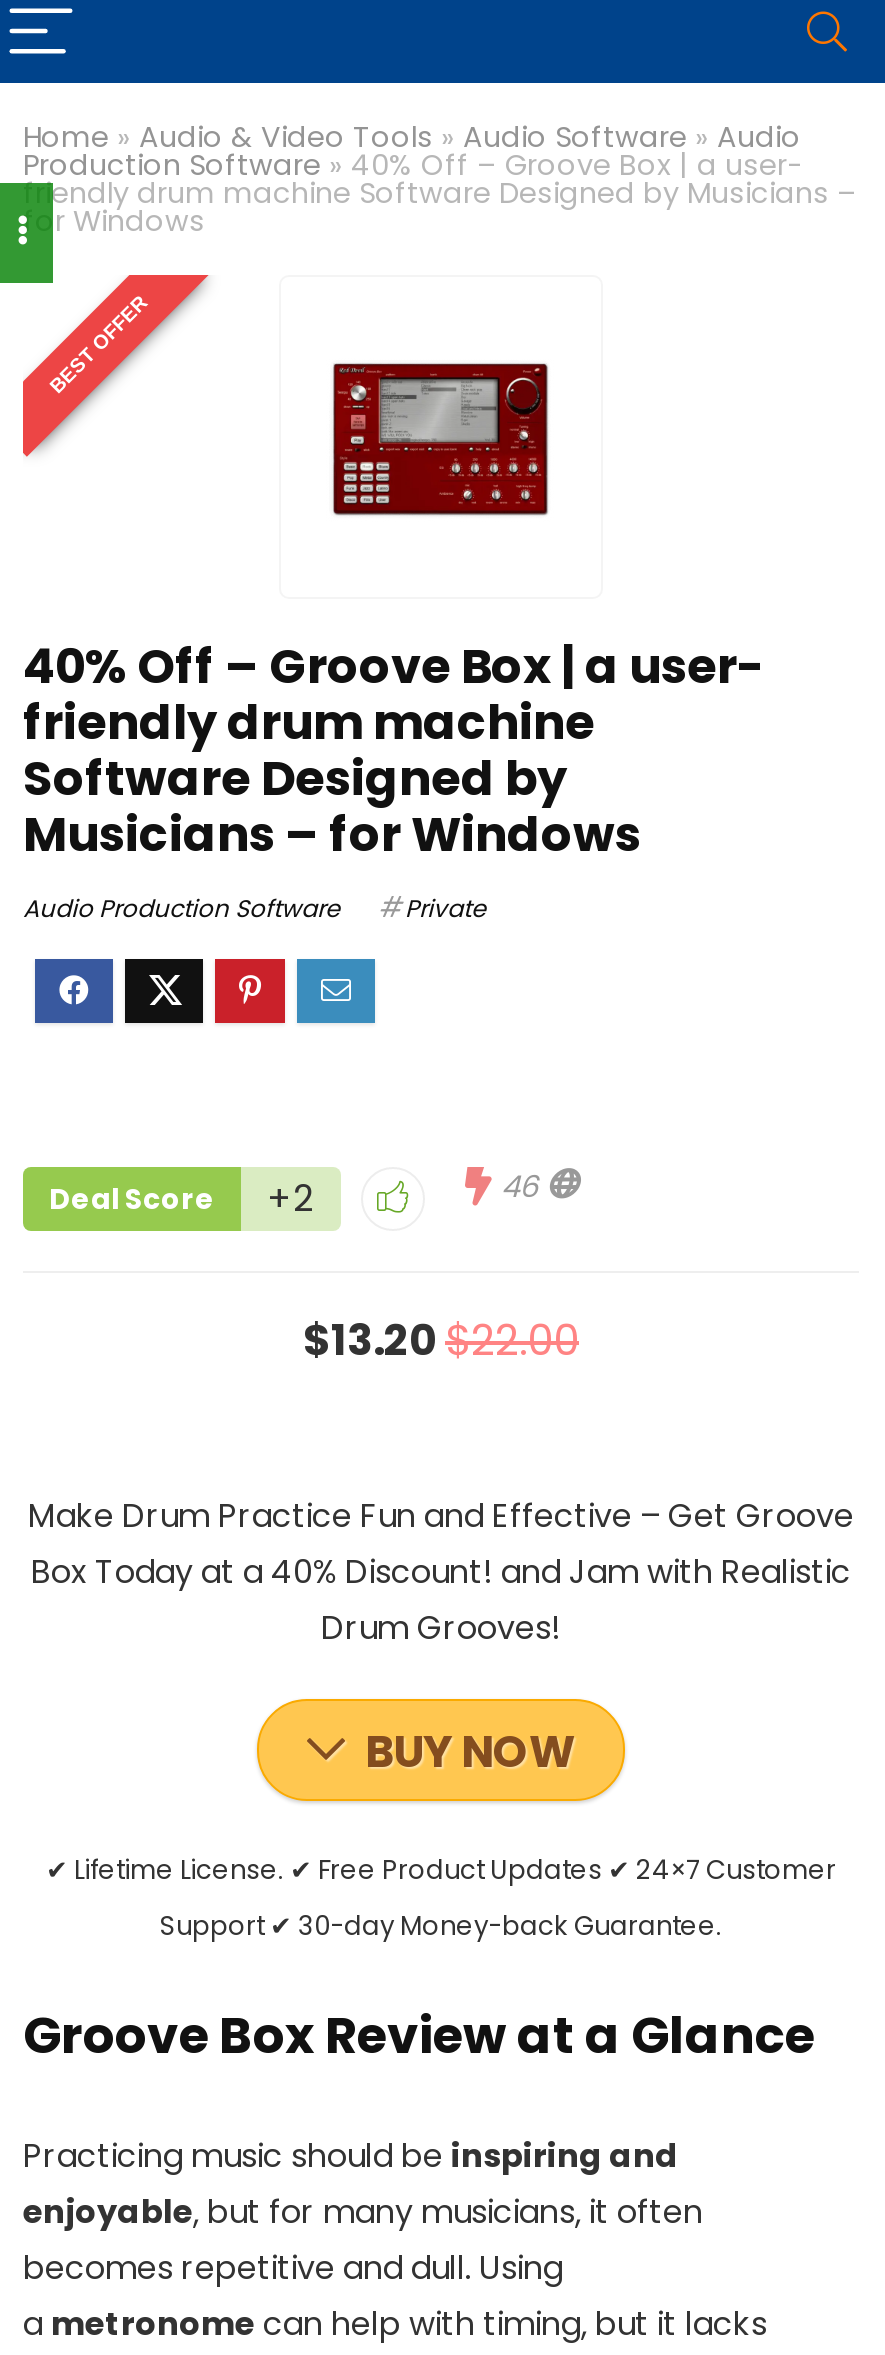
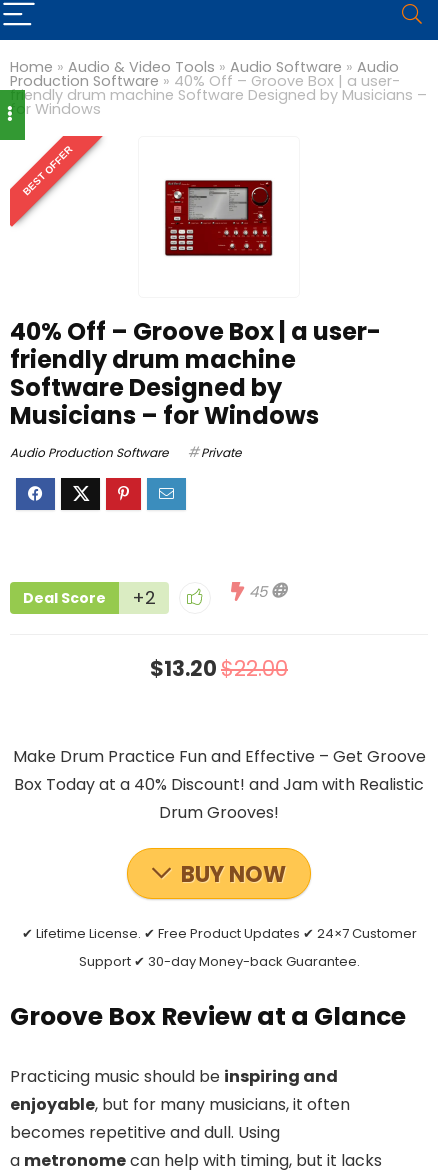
- 46
+ 45
